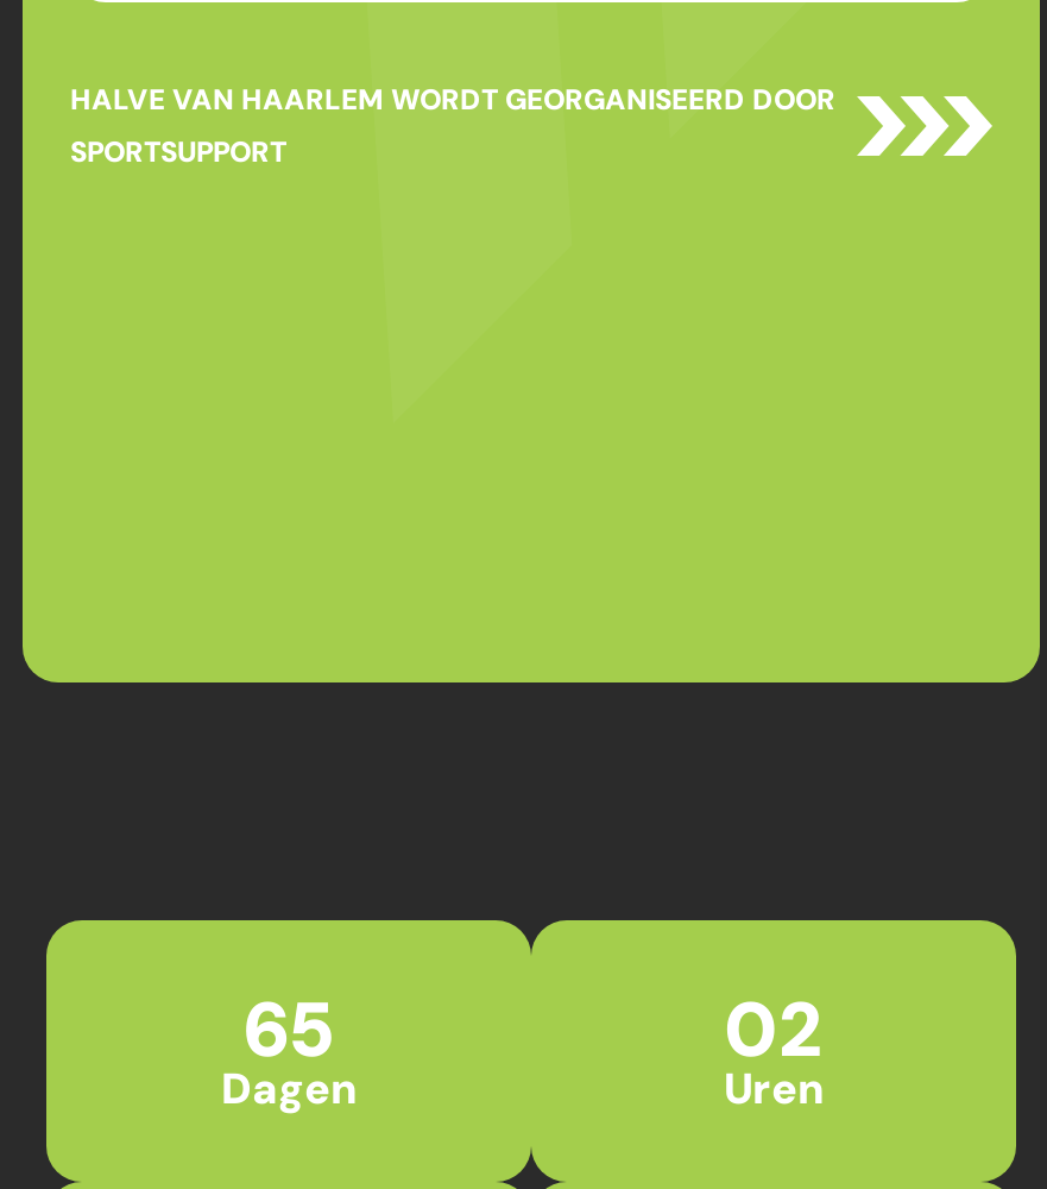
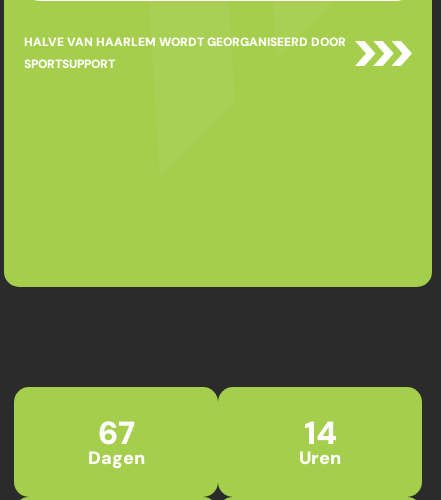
- 65
+ 67

- 02
+ 14
